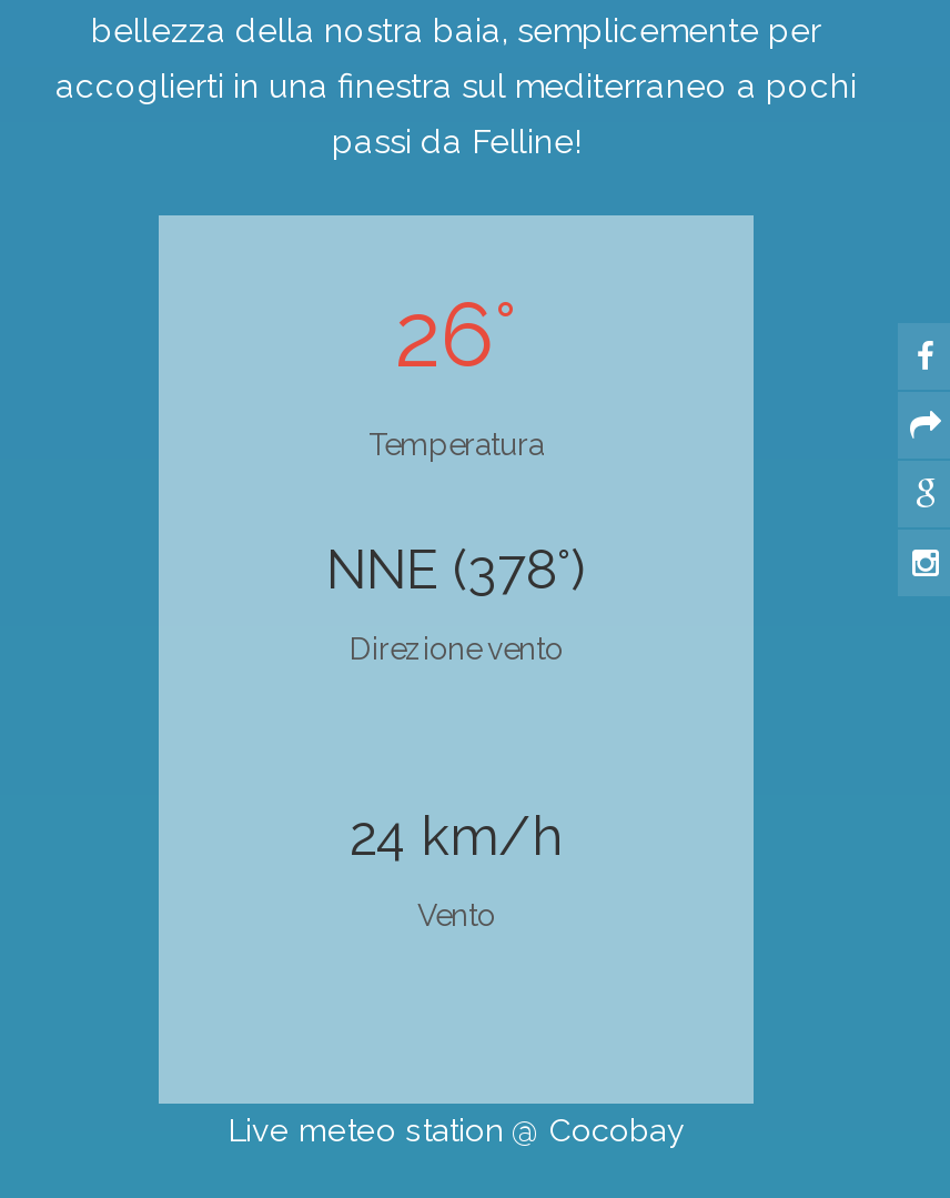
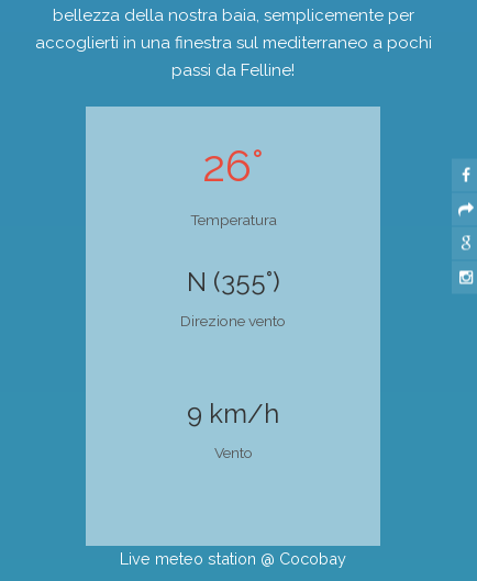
- NNE (378°)
+ N (355°)

- 24 km/h
+ 9 km/h
